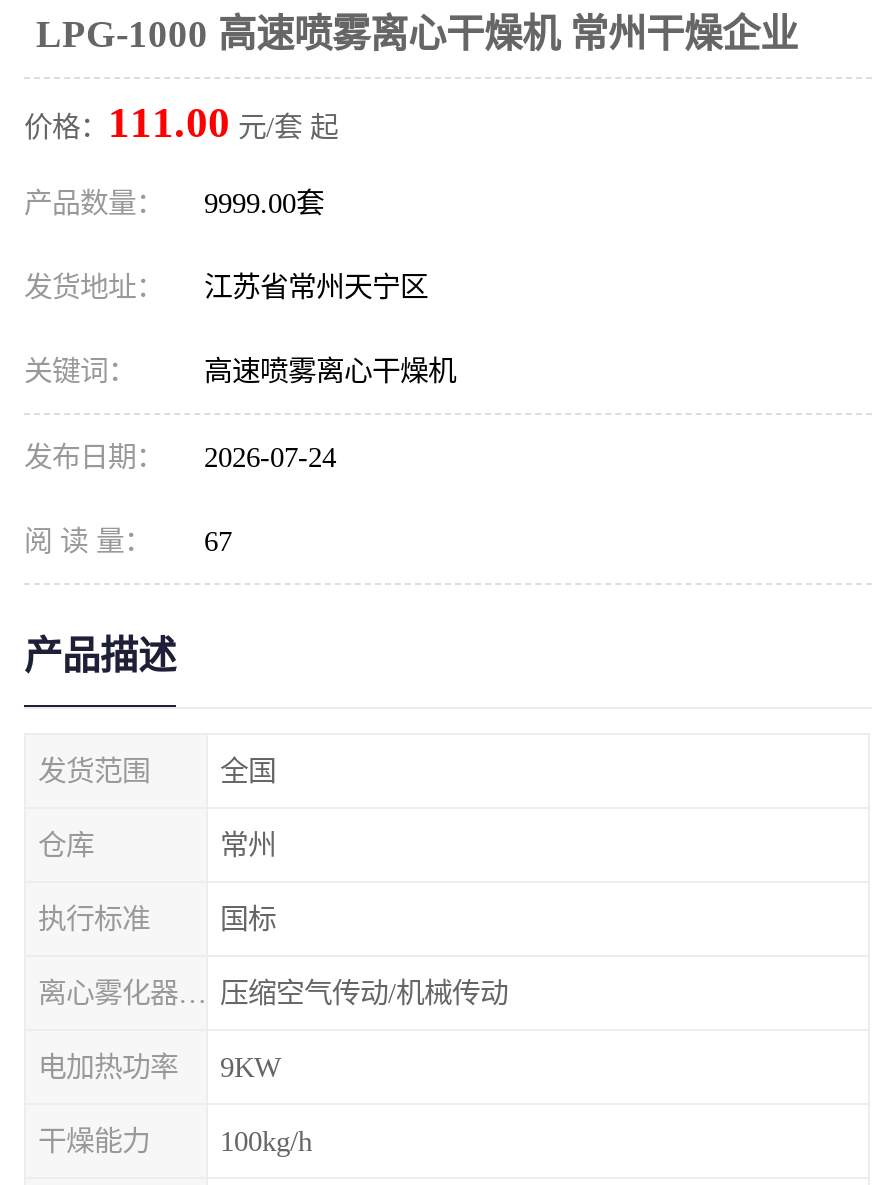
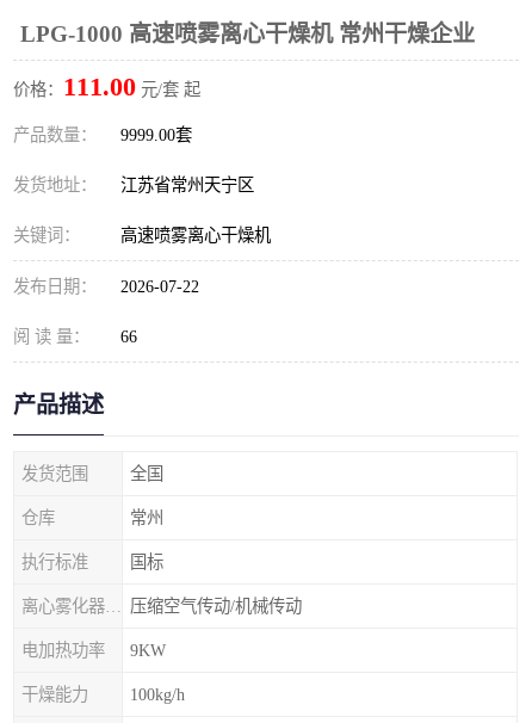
- 发布日期： 2026-07-24
+ 发布日期： 2026-07-22

- 阅 读 量： 67
+ 阅 读 量： 66
